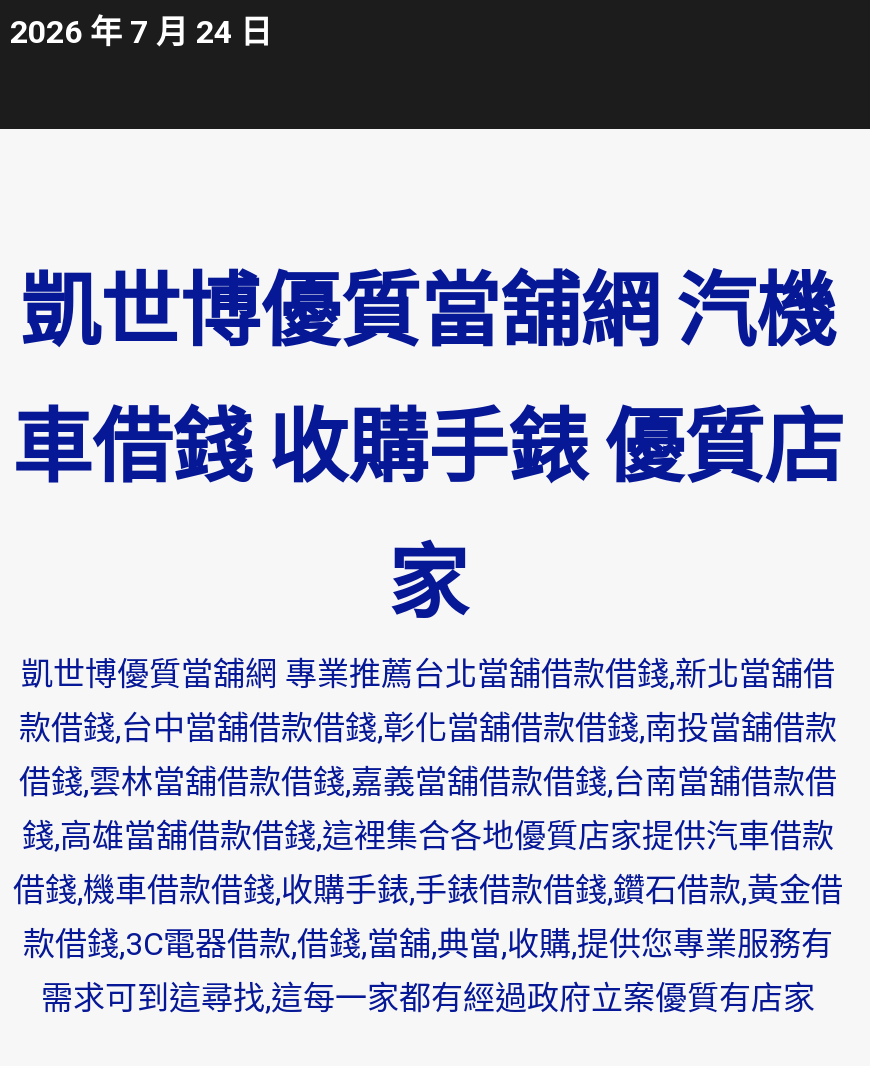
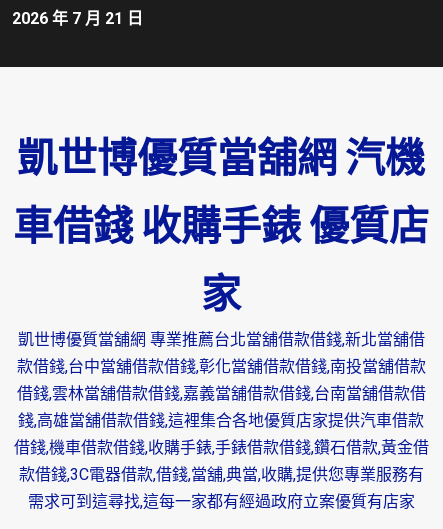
- 2026 年 7 月 24 日
+ 2026 年 7 月 21 日
